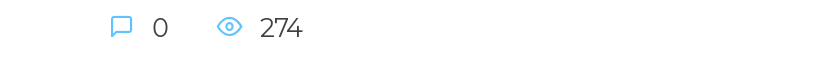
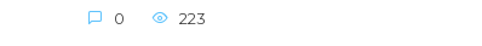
- 274
+ 223
